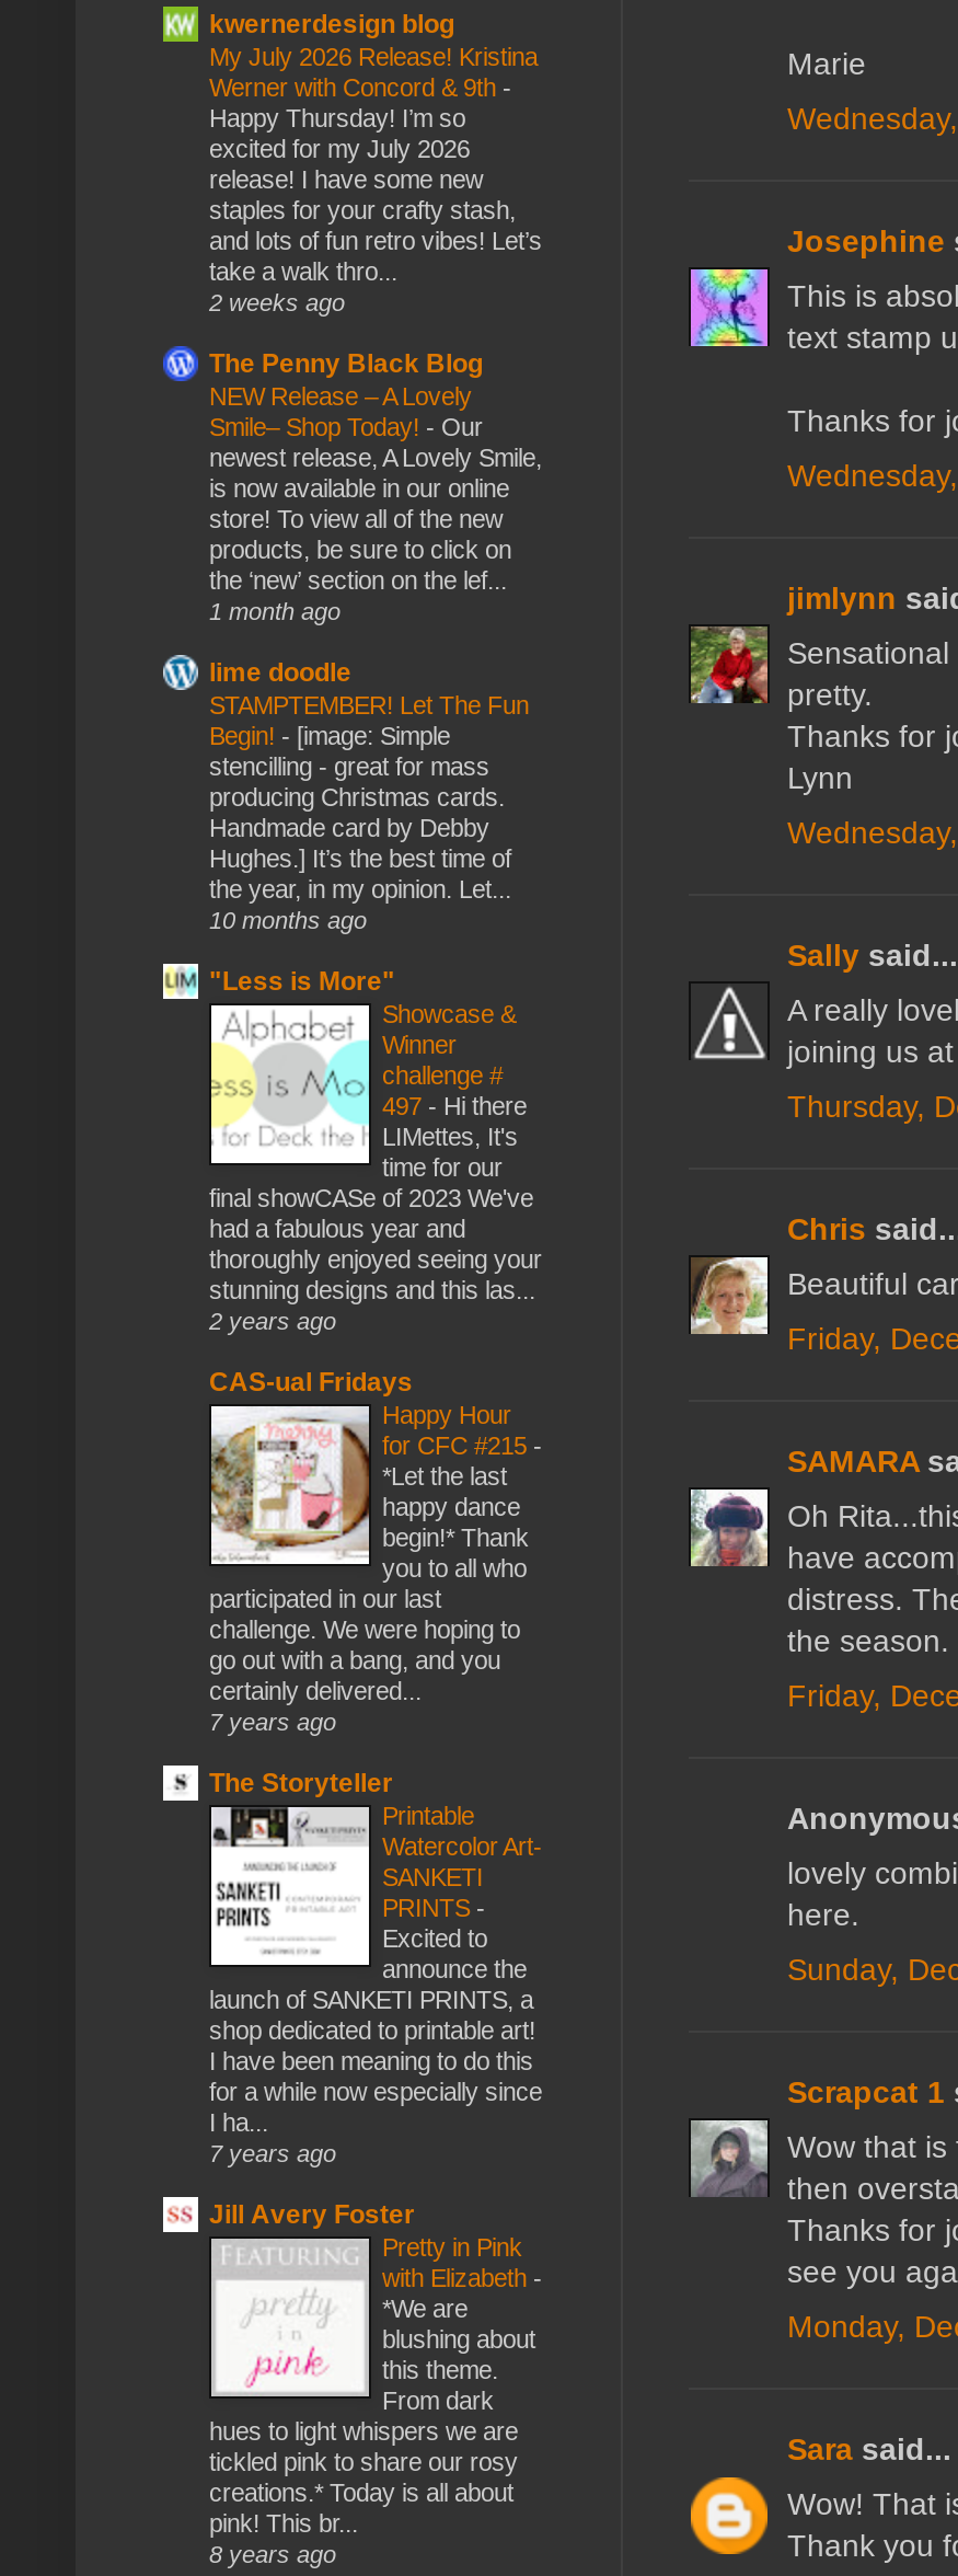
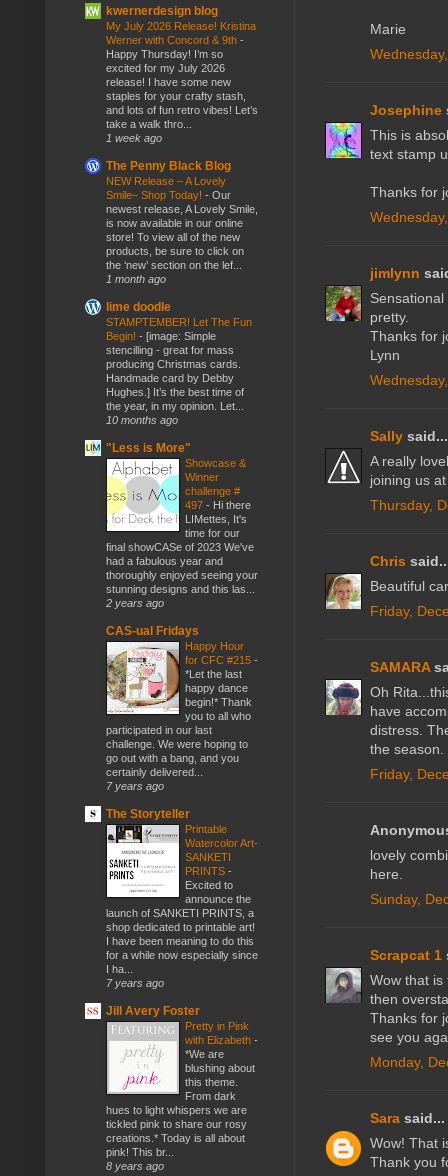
- 2 weeks ago
+ 1 week ago
